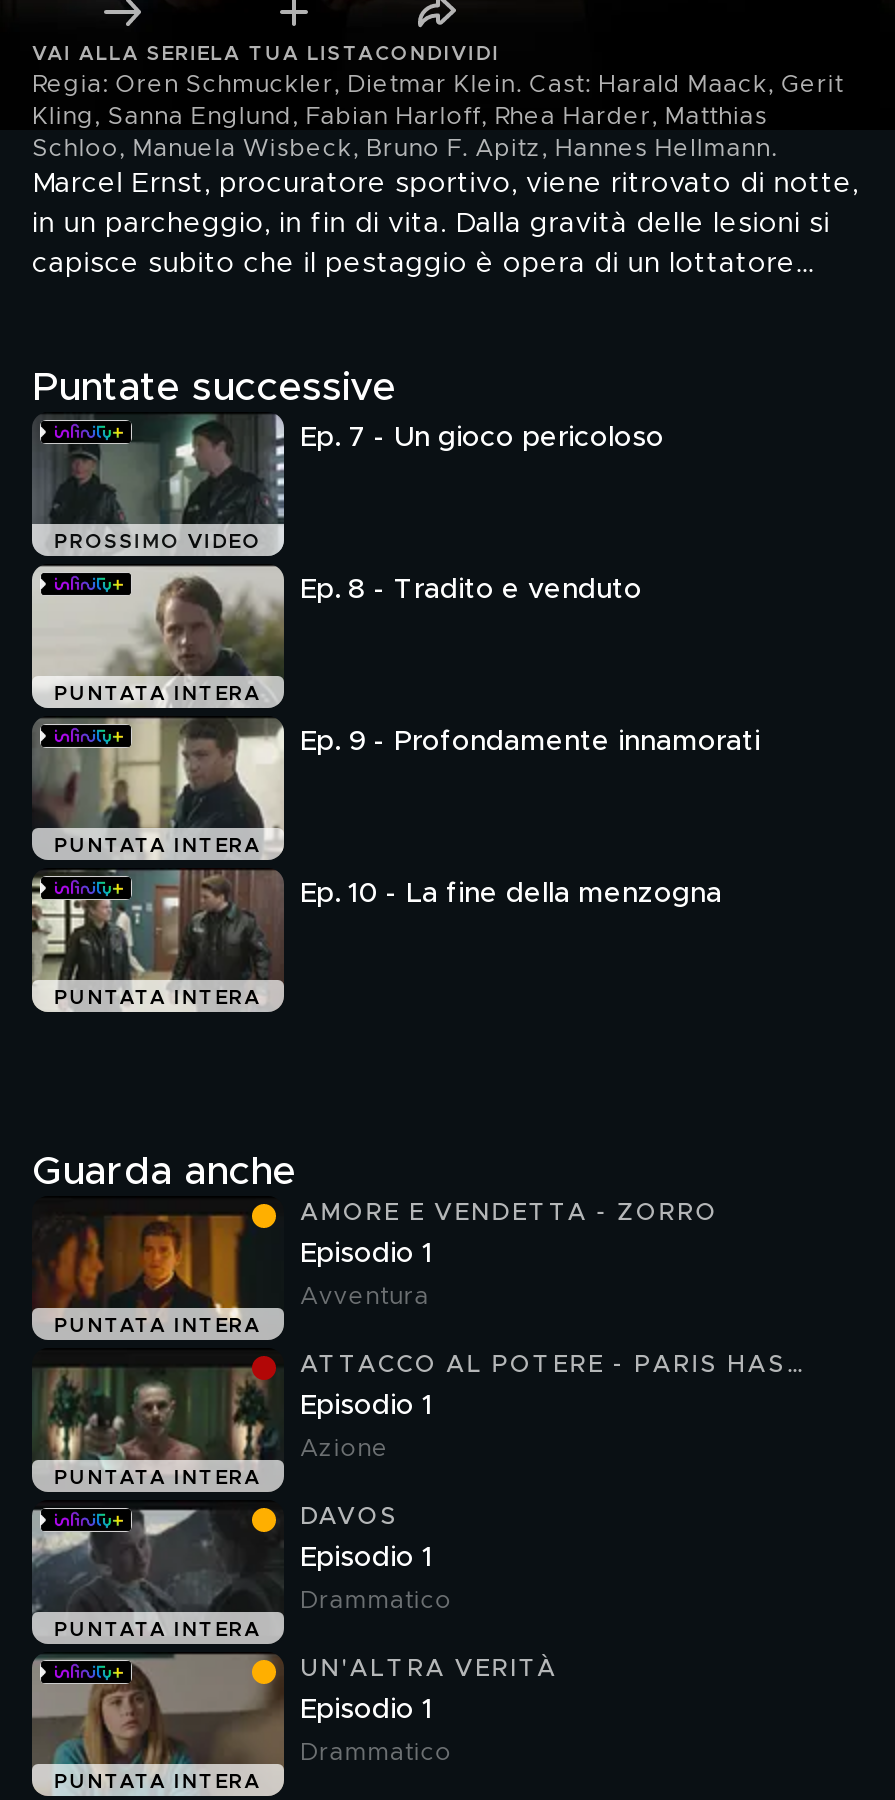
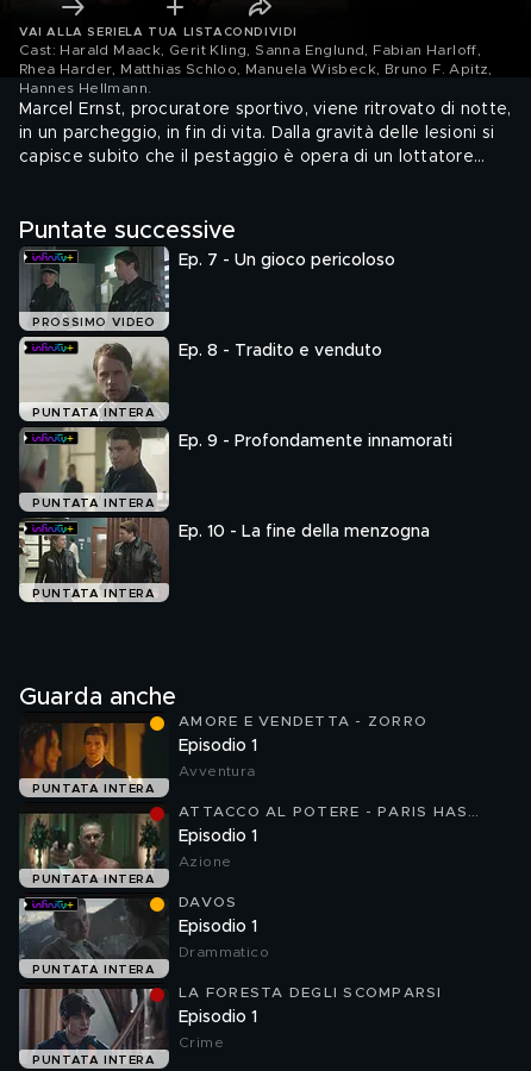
- Regia: Oren Schmuckler, Dietmar Klein. Cast: Harald Maack, Gerit
- Kling, Sanna Englund, Fabian Harloff, Rhea Harder, Matthias
- Schloo, Manuela Wisbeck, Bruno F. Apitz, Hannes Hellmann.
+ Cast: Harald Maack, Gerit Kling, Sanna Englund, Fabian Harloff,
+ Rhea Harder, Matthias Schloo, Manuela Wisbeck, Bruno F. Apitz,
+ Hannes Hellmann.

- [image]
- UN'ALTRA VERITÀ
+ [image]
+ LA FORESTA DEGLI SCOMPARSI

- Drammatico
+ Crime
